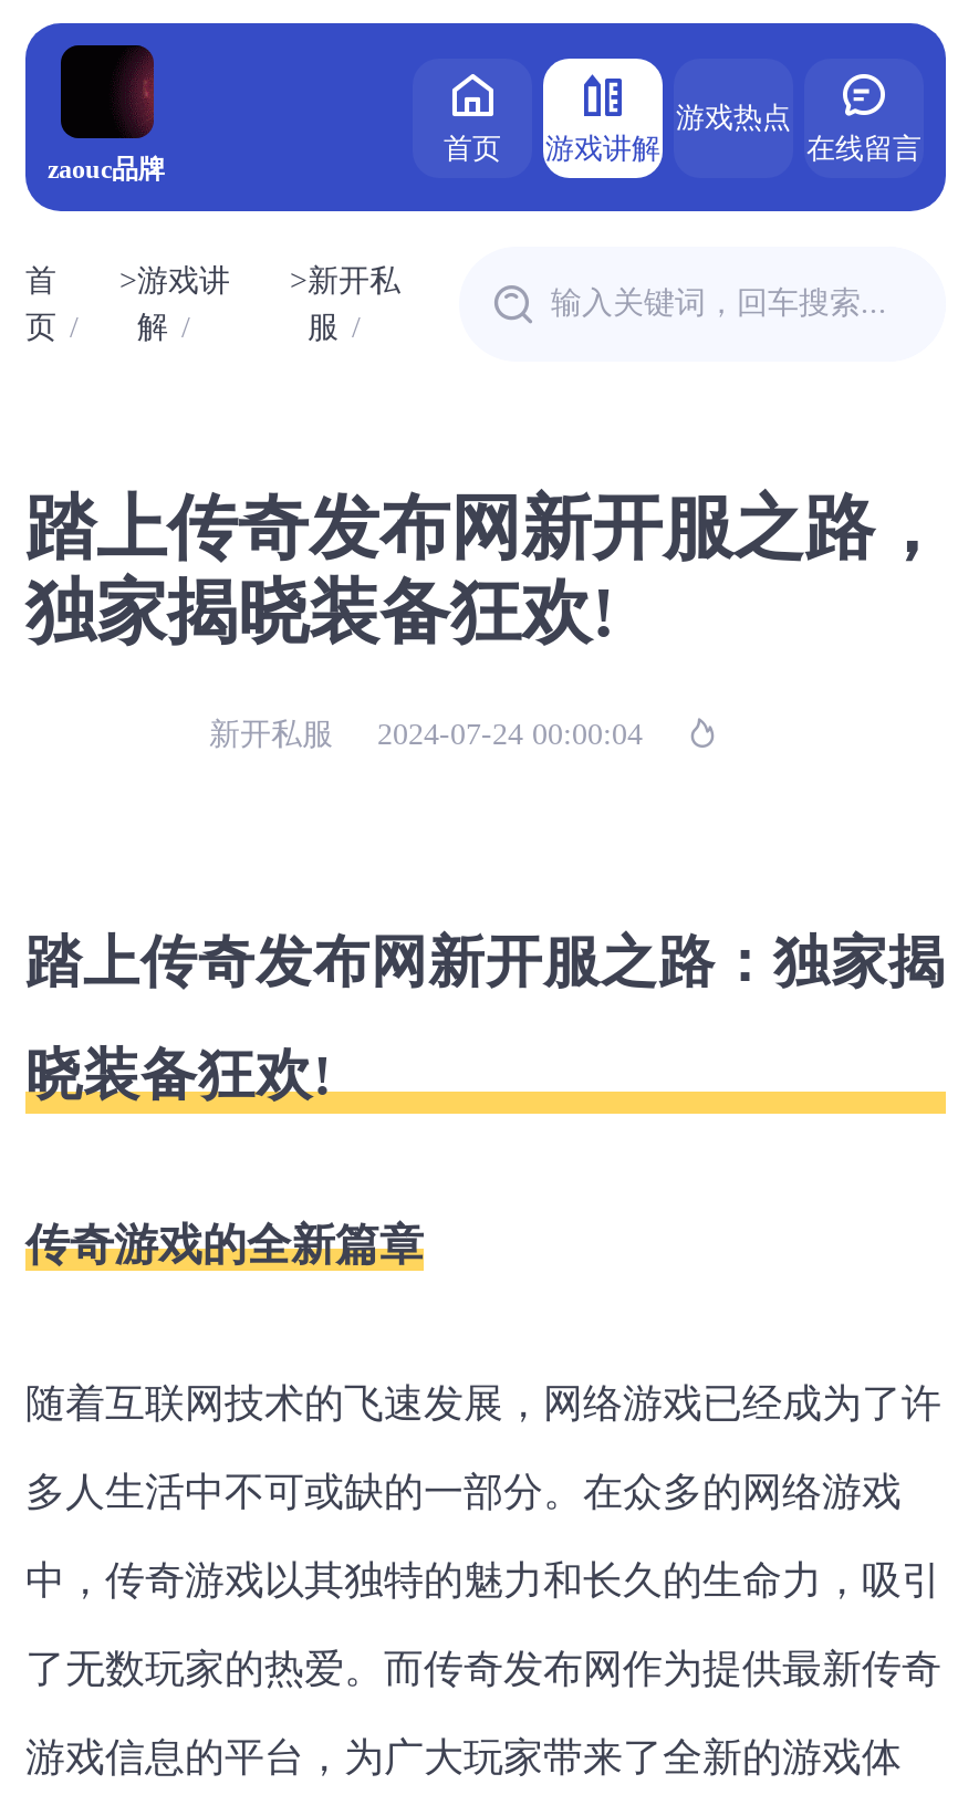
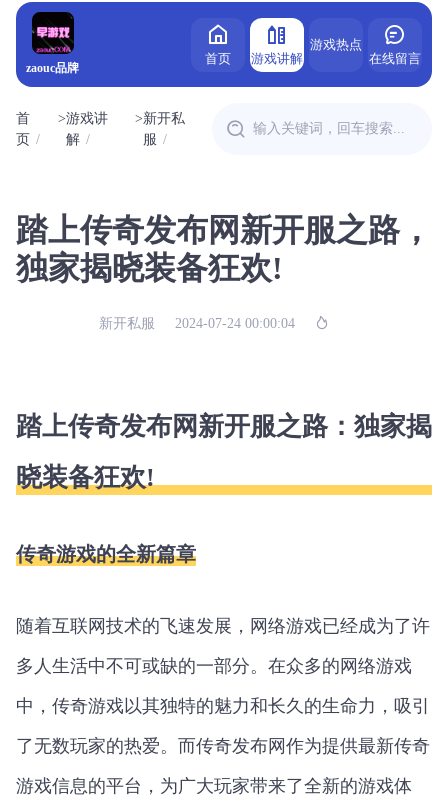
- [image]
+ [image]
